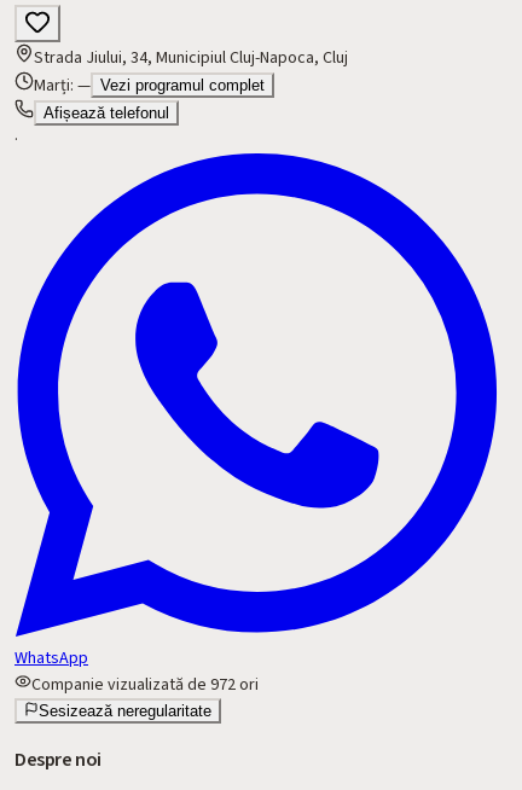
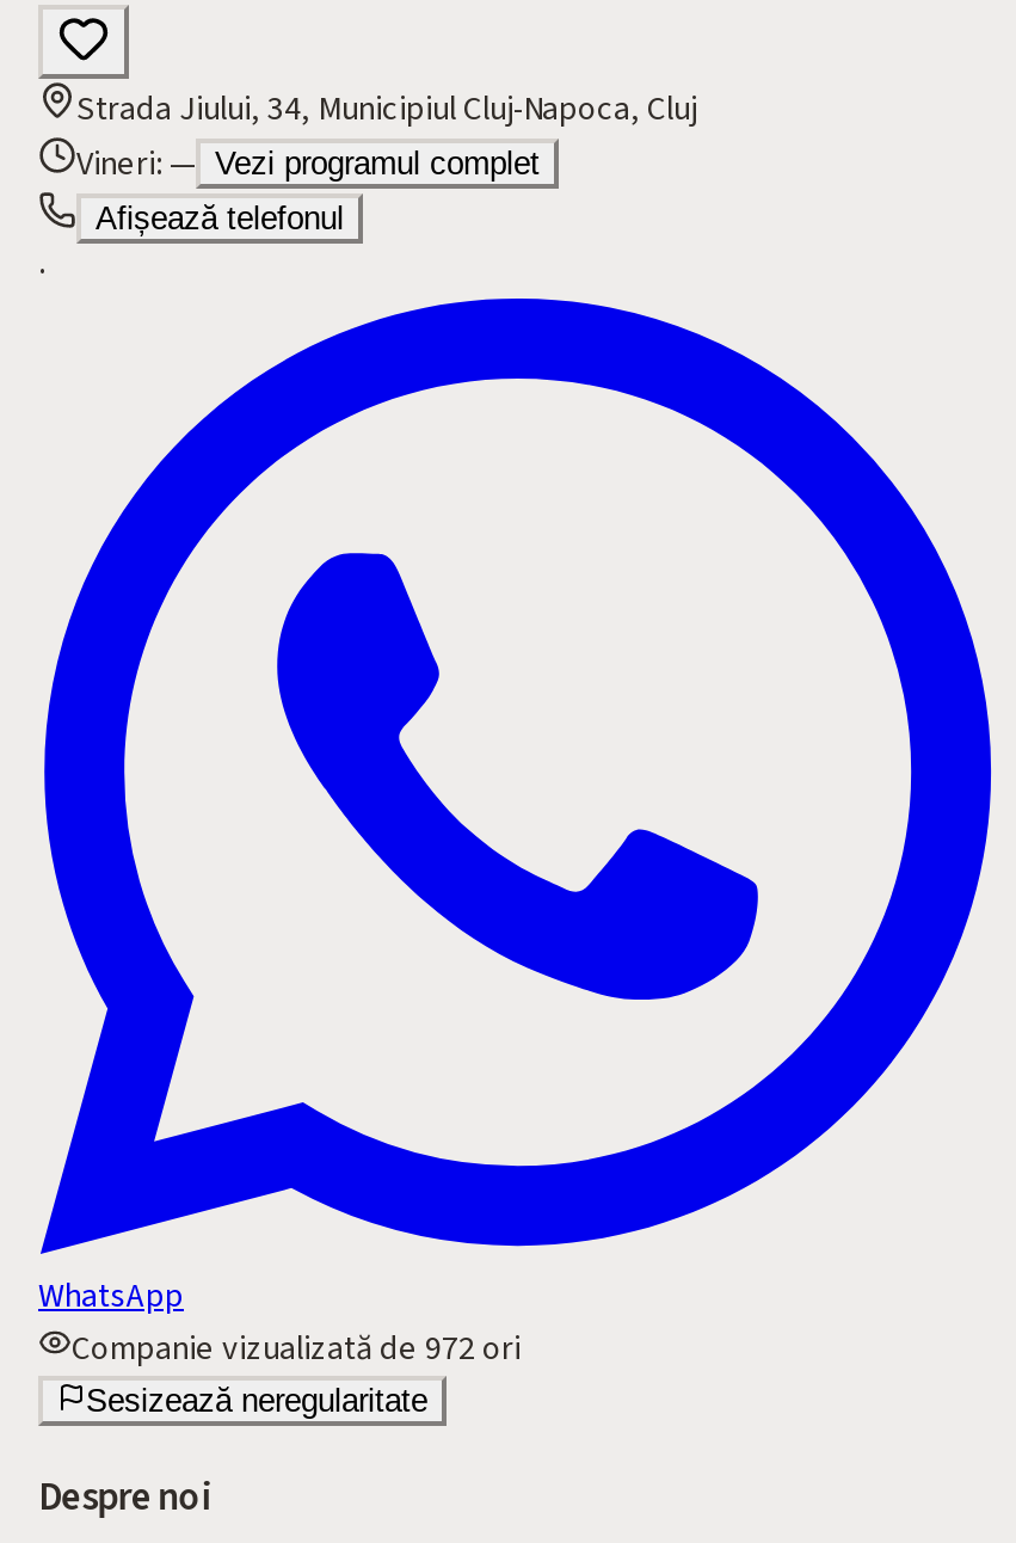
- Marți: — Vezi programul complet
+ Vineri: — Vezi programul complet
